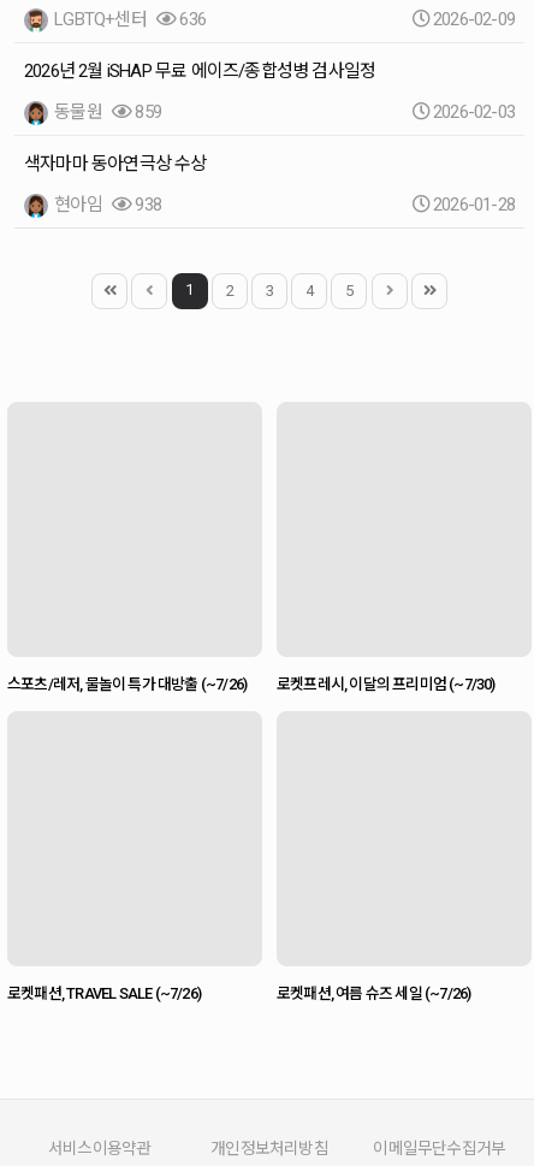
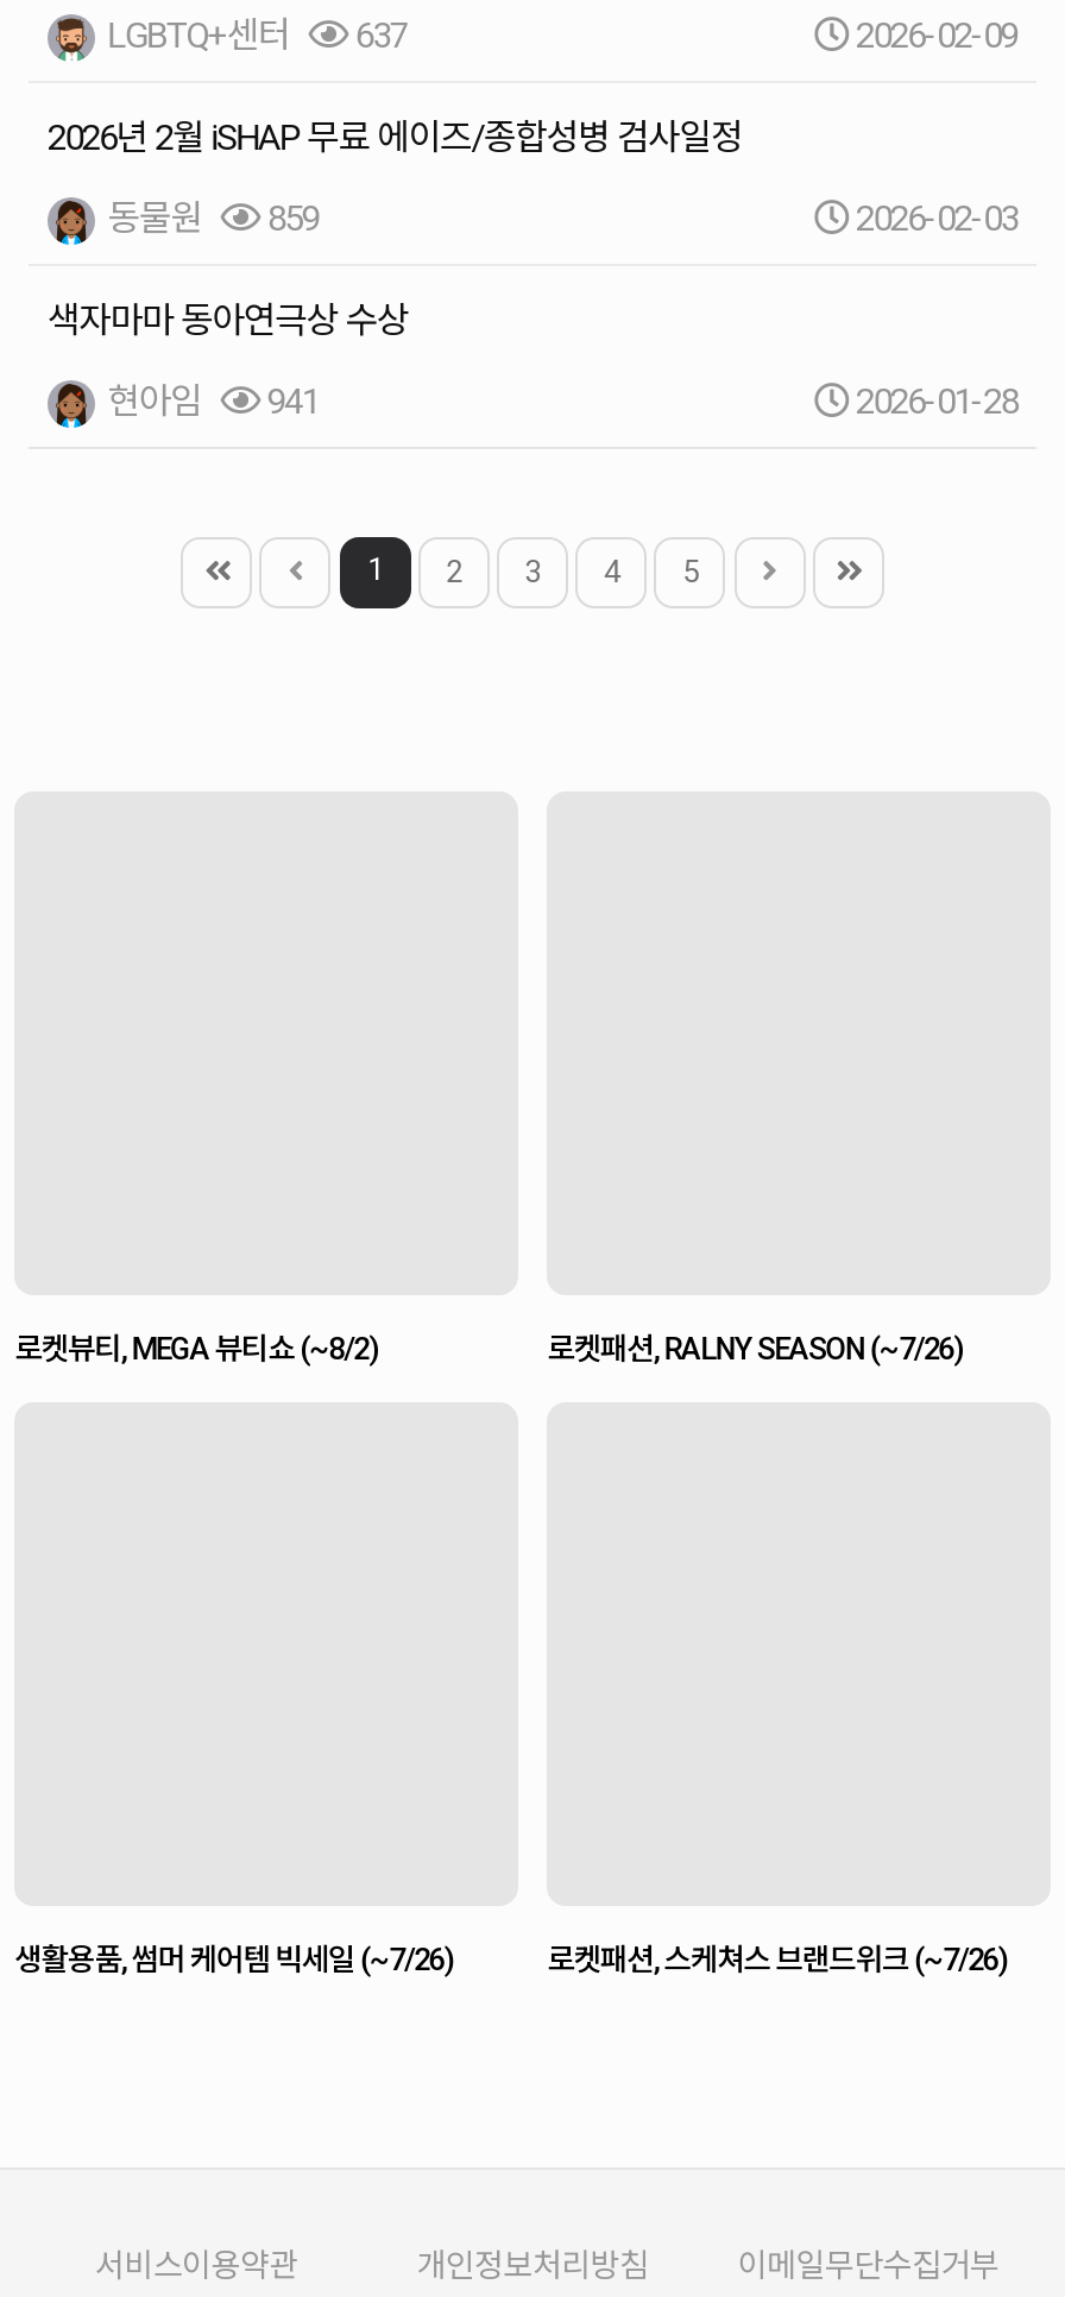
- 636
+ 637

- 현아임 938
+ 현아임 941

- 스포츠/레저, 물놀이 특가 대방출 (~7/26)
- 로켓프레시, 이달의 프리미엄 (~7/30)
+ 로켓뷰티, MEGA 뷰티쇼 (~8/2)
+ 로켓패션, RALNY SEASON (~7/26)

- 로켓패션, TRAVEL SALE (~7/26)
- 로켓패션, 여름 슈즈 세일 (~7/26)
+ 생활용품, 썸머 케어템 빅세일 (~7/26)
+ 로켓패션, 스케쳐스 브랜드위크 (~7/26)
